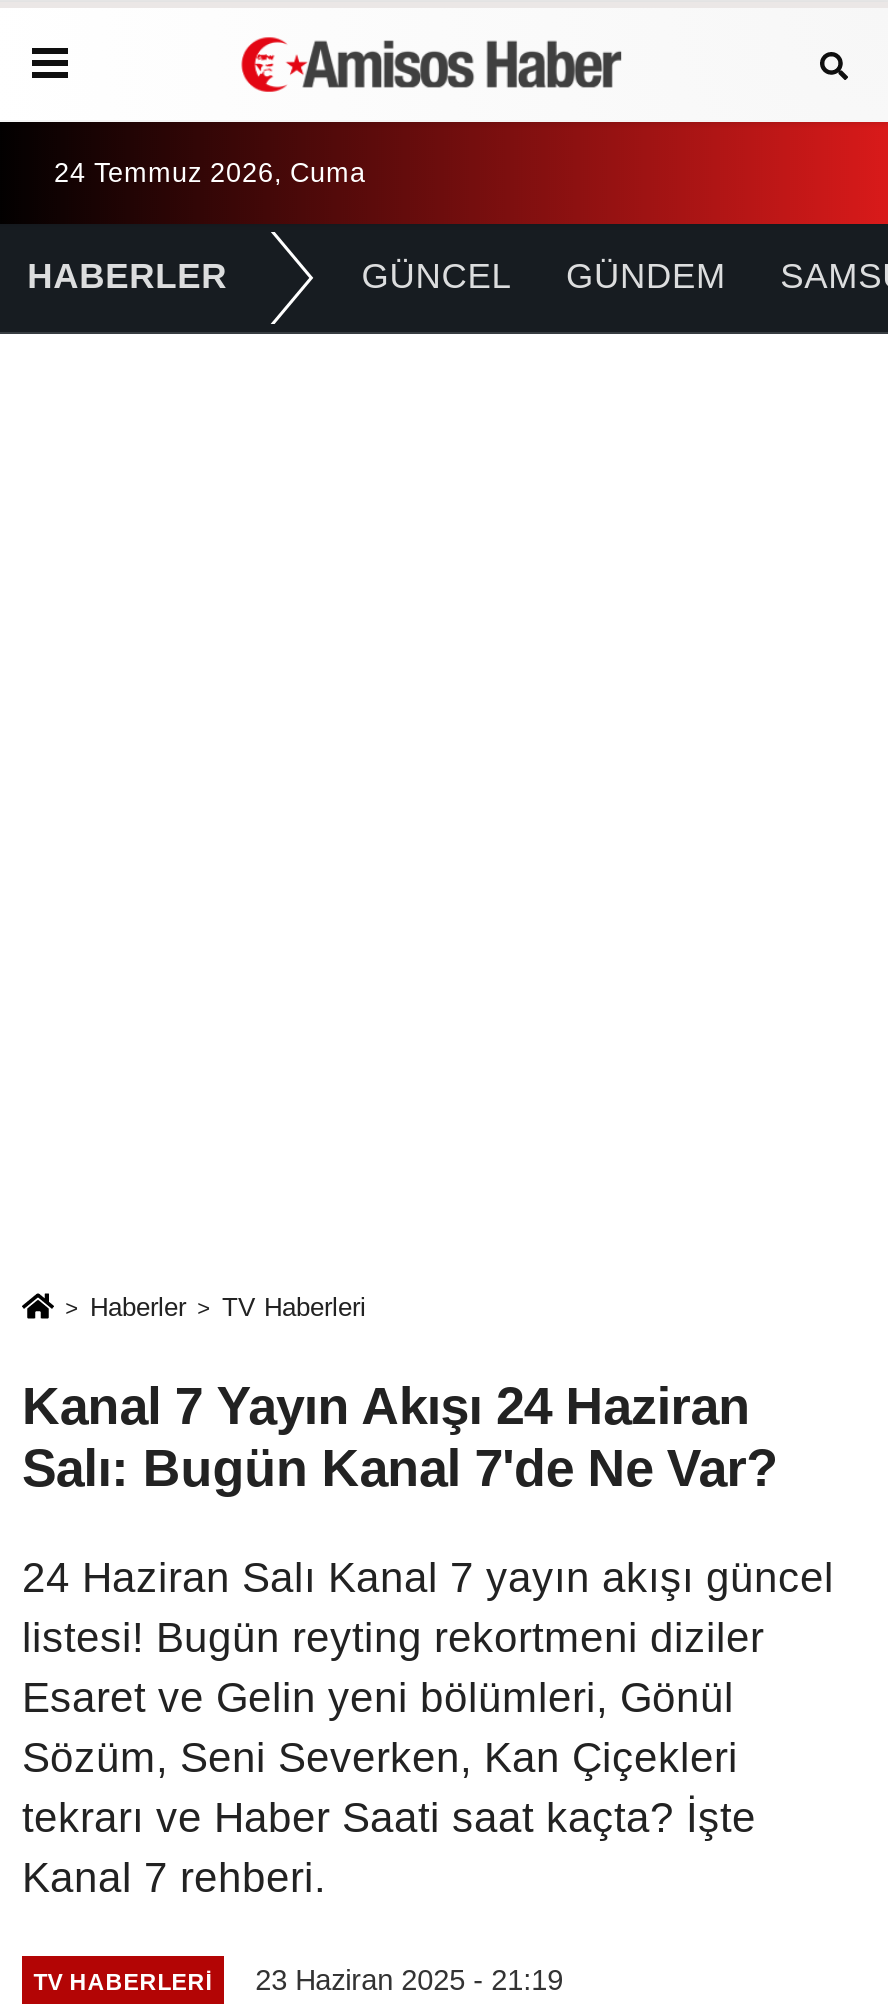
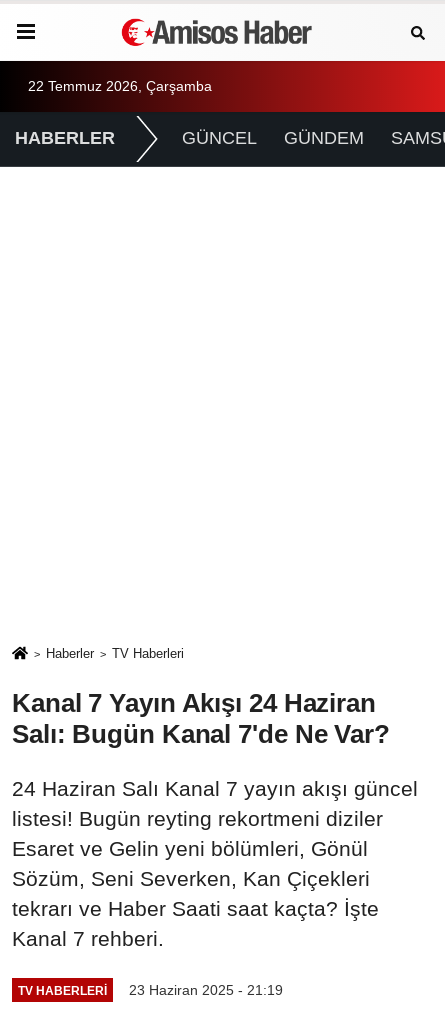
- 24 Temmuz 2026, Cuma
+ 22 Temmuz 2026, Çarşamba
